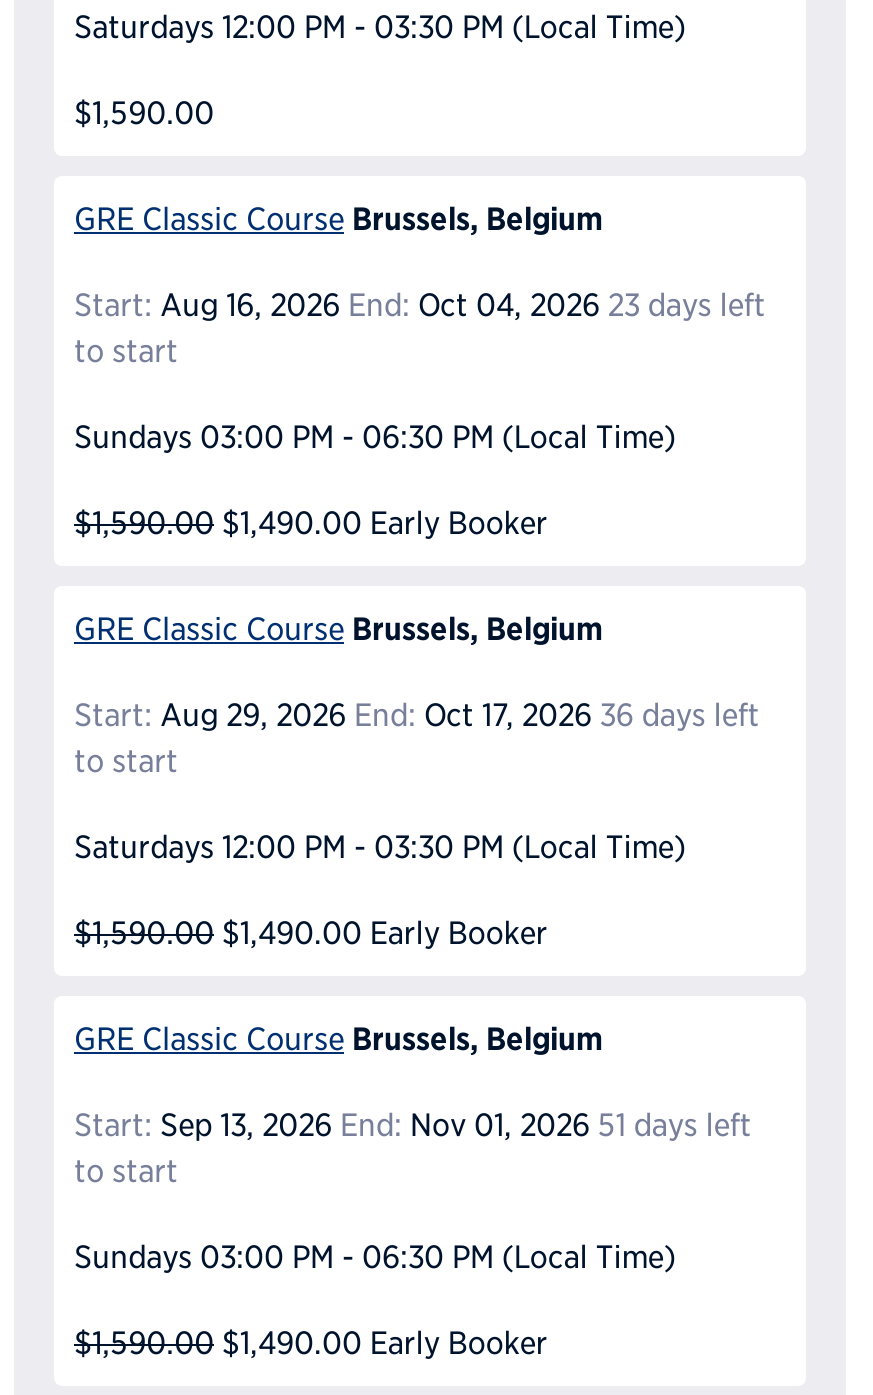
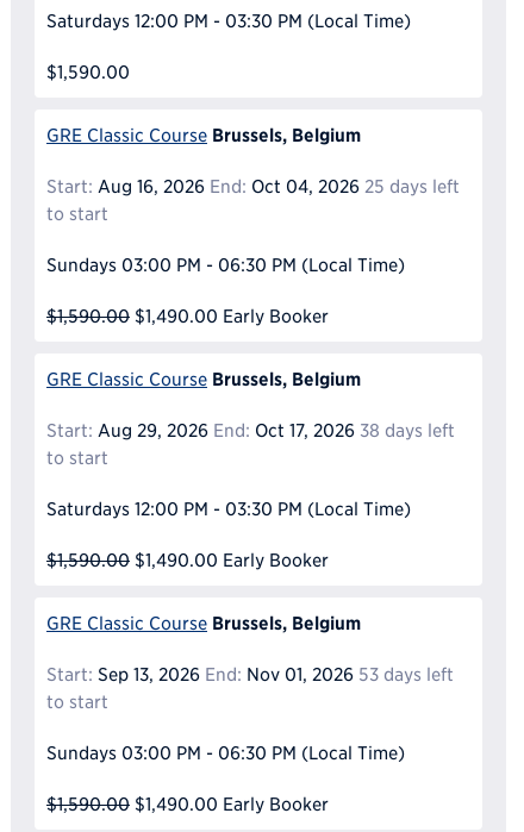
- Start: Aug 16, 2026 End: Oct 04, 2026 23 days left
+ Start: Aug 16, 2026 End: Oct 04, 2026 25 days left

- Start: Aug 29, 2026 End: Oct 17, 2026 36 days left
+ Start: Aug 29, 2026 End: Oct 17, 2026 38 days left

- Start: Sep 13, 2026 End: Nov 01, 2026 51 days left
+ Start: Sep 13, 2026 End: Nov 01, 2026 53 days left
